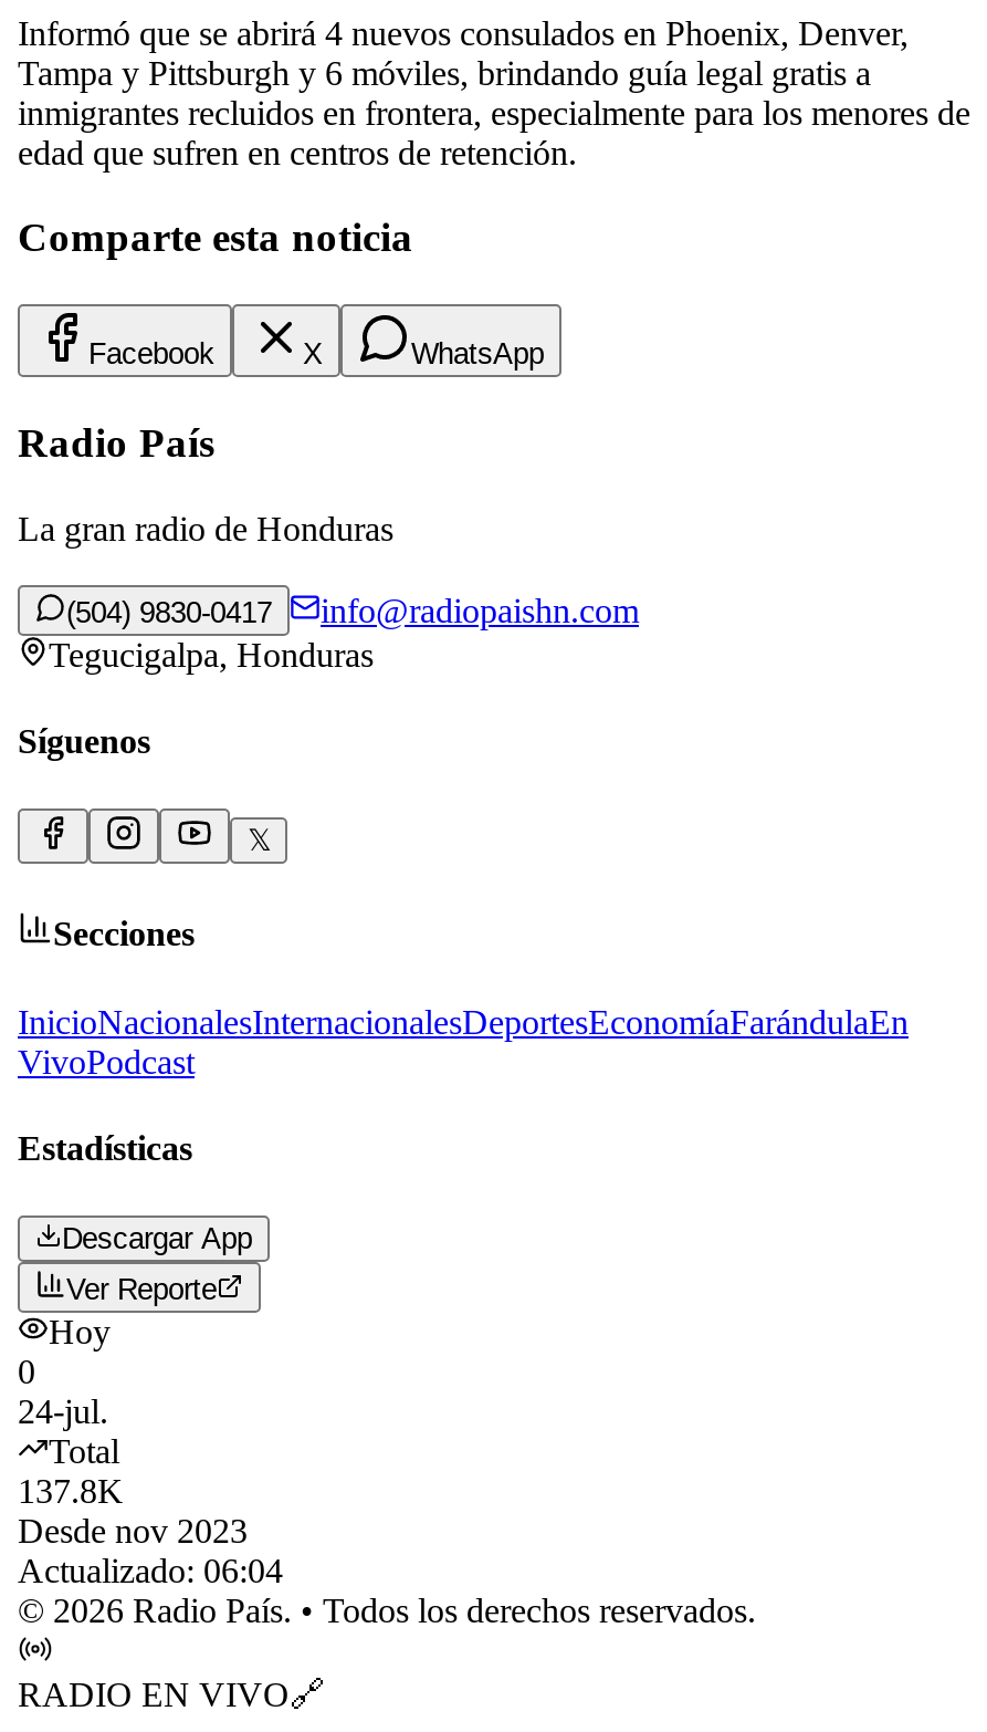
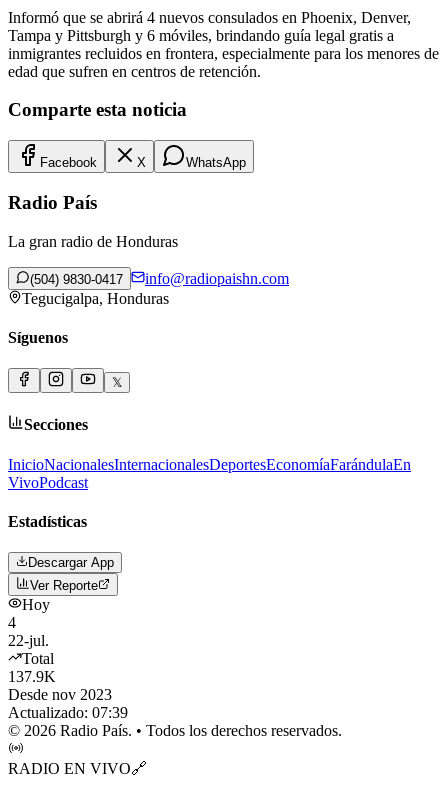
- 0
- 24-jul.
+ 4
+ 22-jul.

- 137.8K
+ 137.9K

- Actualizado: 06:04
+ Actualizado: 07:39
